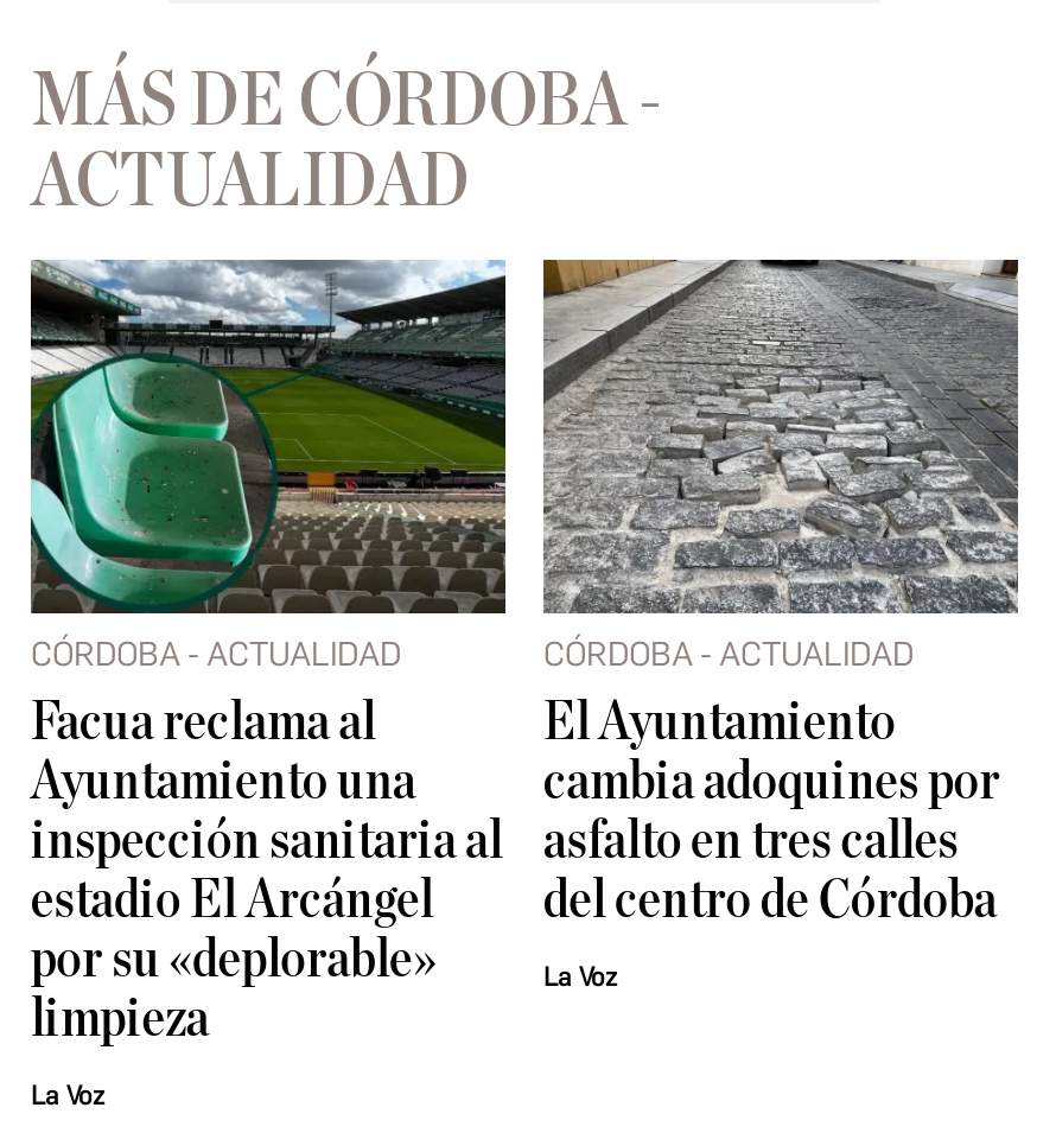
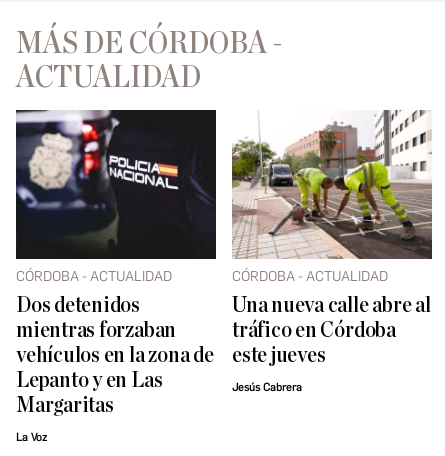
- [image]
- Facua reclama al
- Ayuntamiento una
- inspección sanitaria al
- estadio El Arcángel
- por su «deplorable»
- limpieza
+ [image]
+ Dos detenidos
+ mientras forzaban
+ vehículos en la zona de
+ Lepanto y en Las
+ Margaritas

- [image]
- El Ayuntamiento
- cambia adoquines por
- asfalto en tres calles
- del centro de Córdoba
+ [image]
+ Una nueva calle abre al
+ tráfico en Córdoba
+ este jueves

- La Voz
+ Jesús Cabrera
